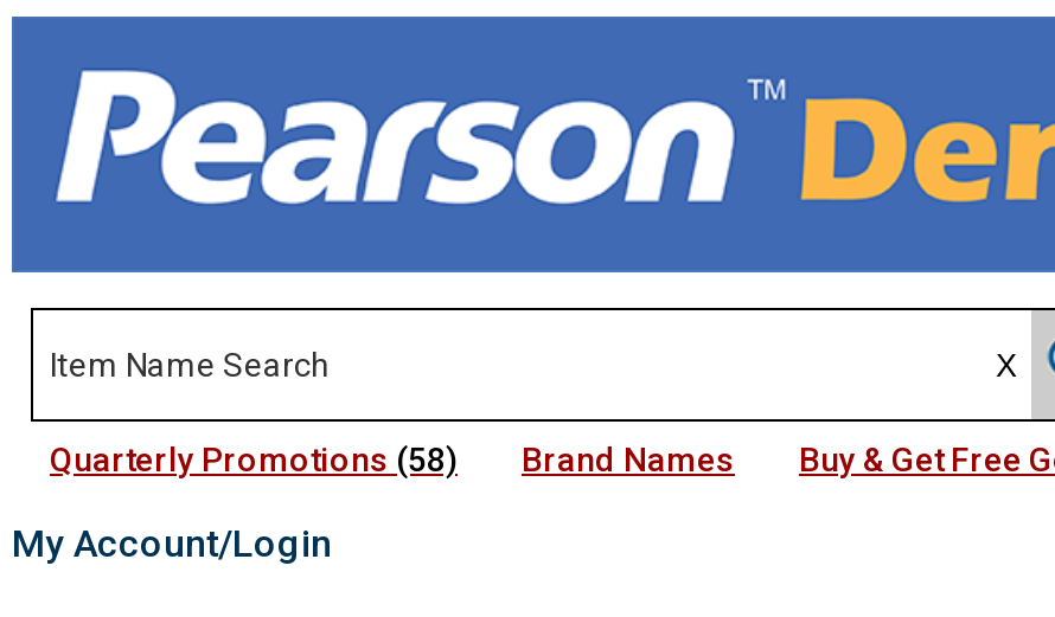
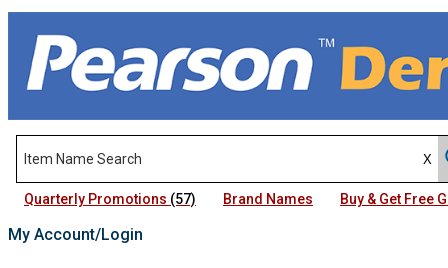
- Quarterly Promotions (58)
+ Quarterly Promotions (57)
